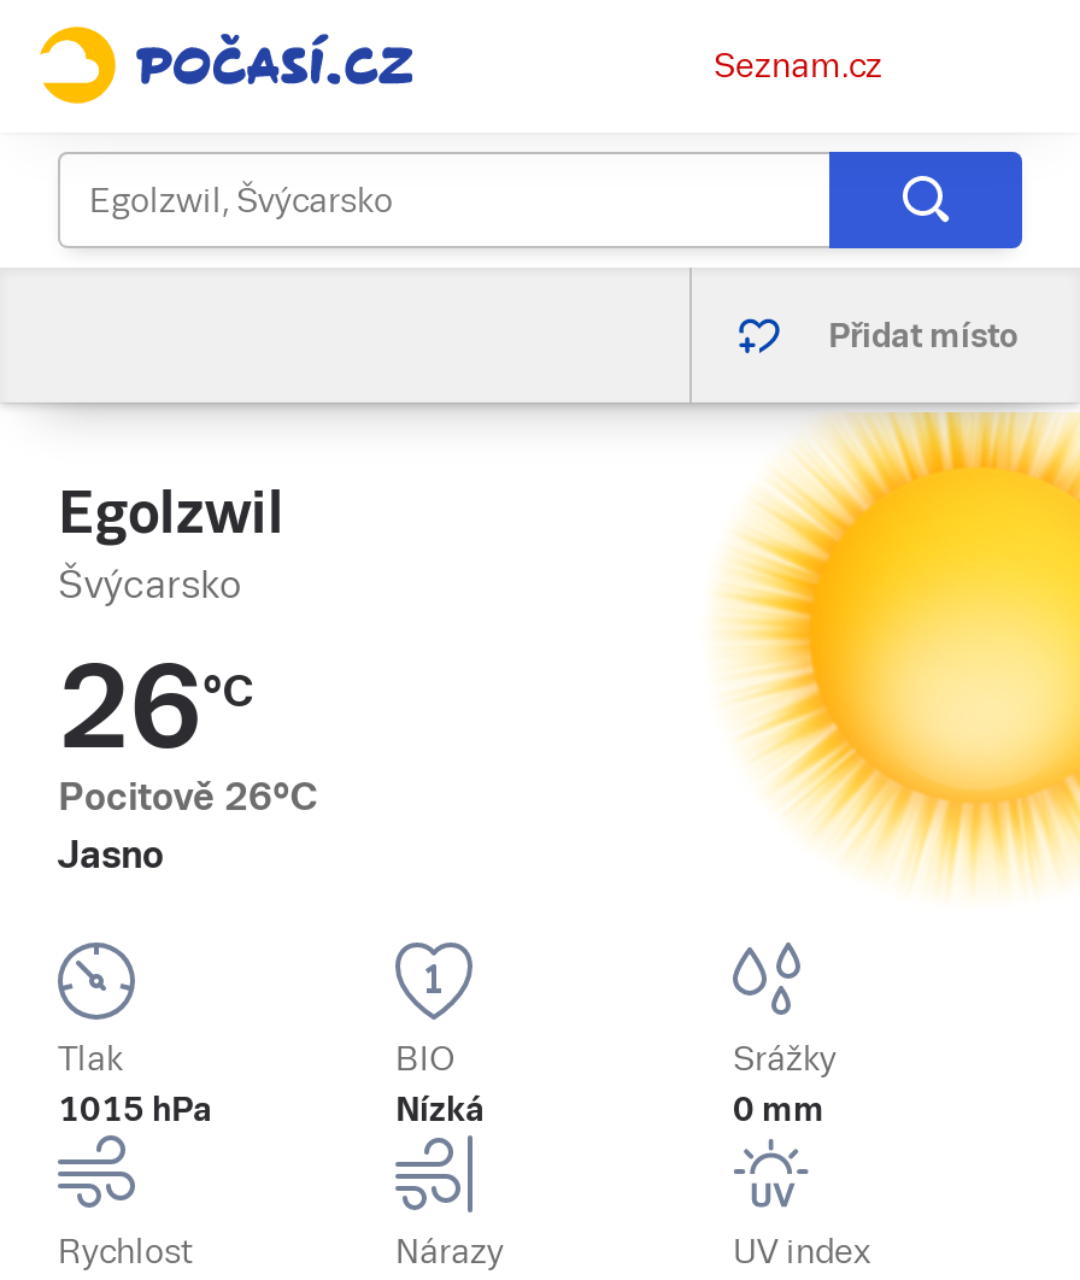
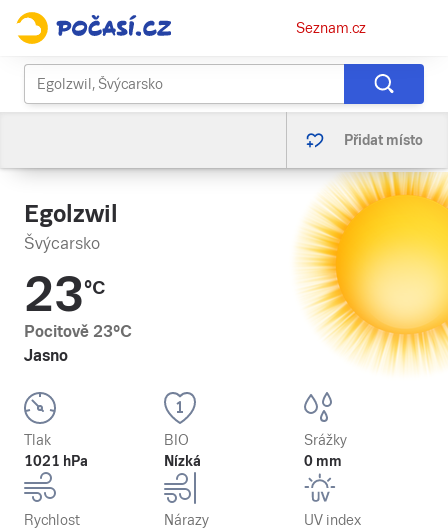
- 26°C
+ 23°C

- Pocitově 26°C
+ Pocitově 23°C

- 1015 hPa
+ 1021 hPa
